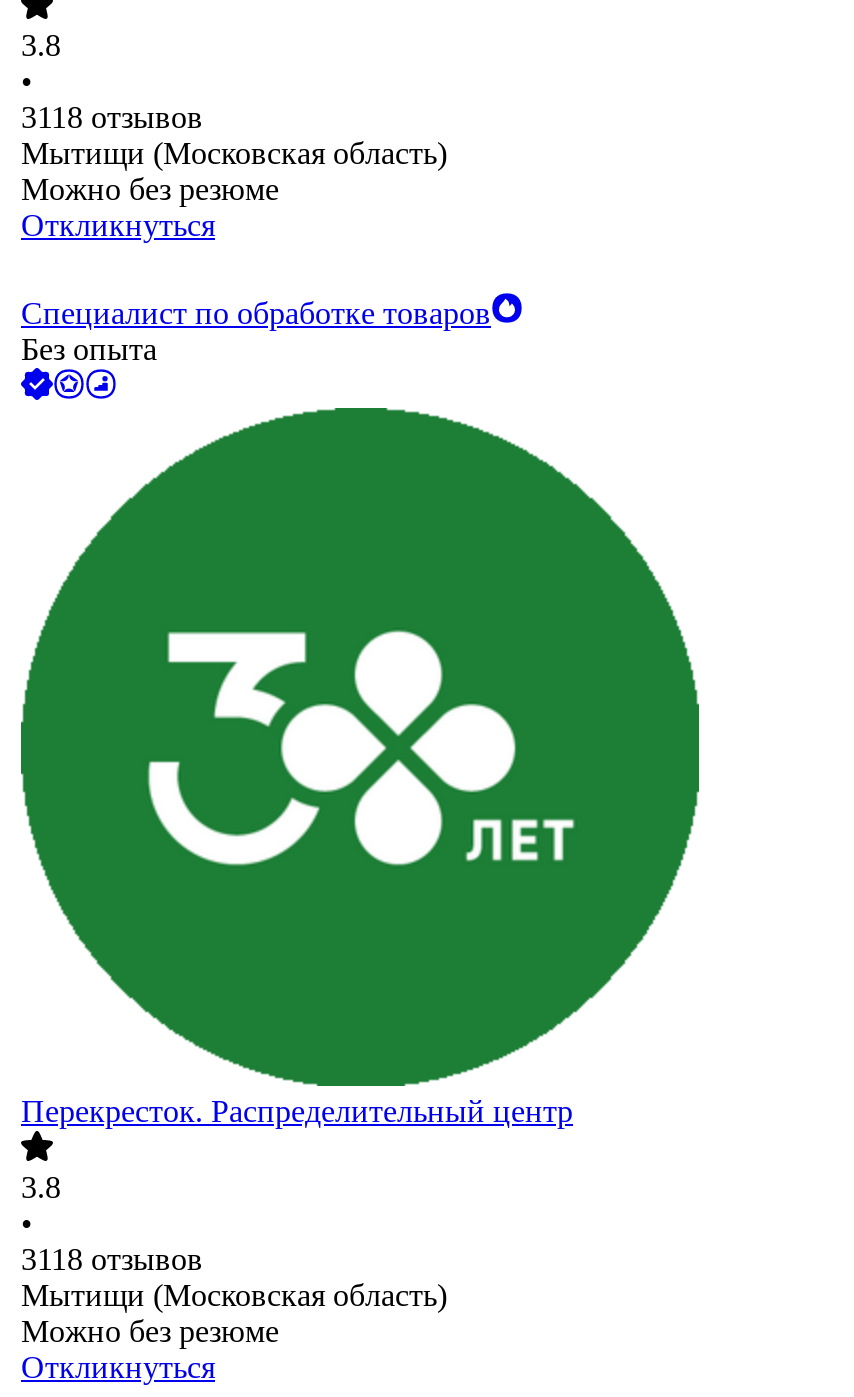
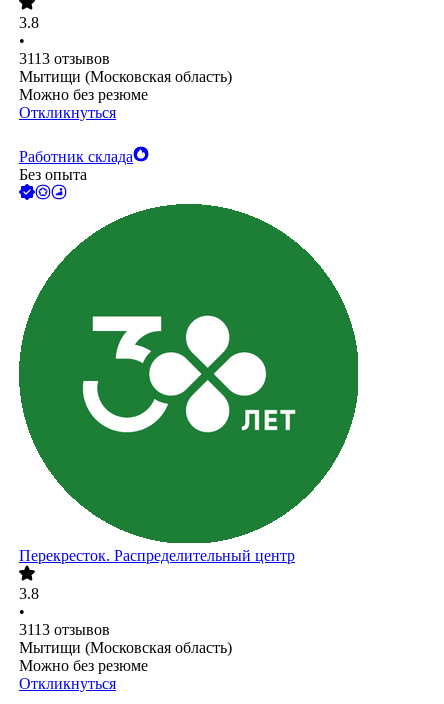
- 3118 отзывов
+ 3113 отзывов

- Специалист по обработке товаров
+ Работник склада

- 3118 отзывов
+ 3113 отзывов
